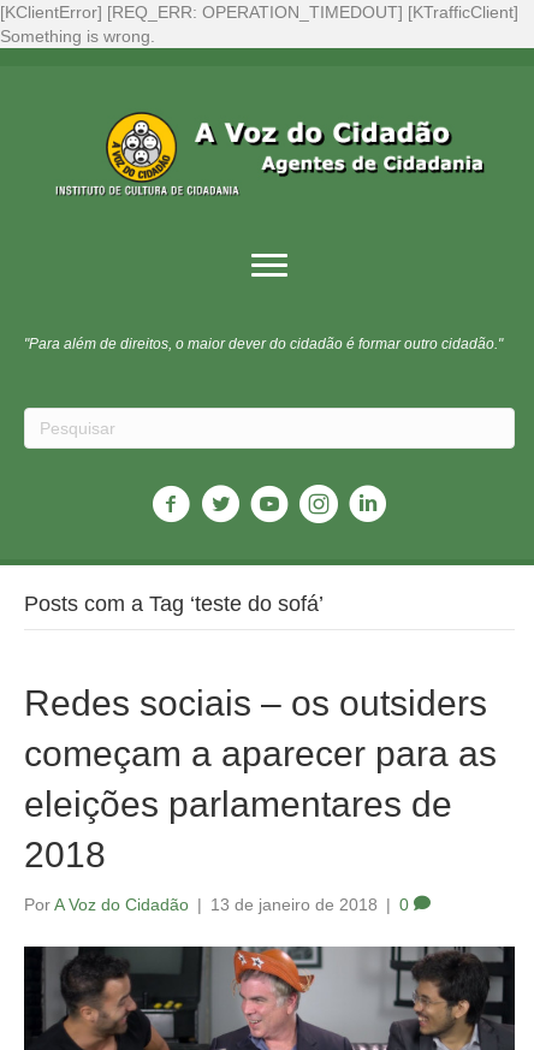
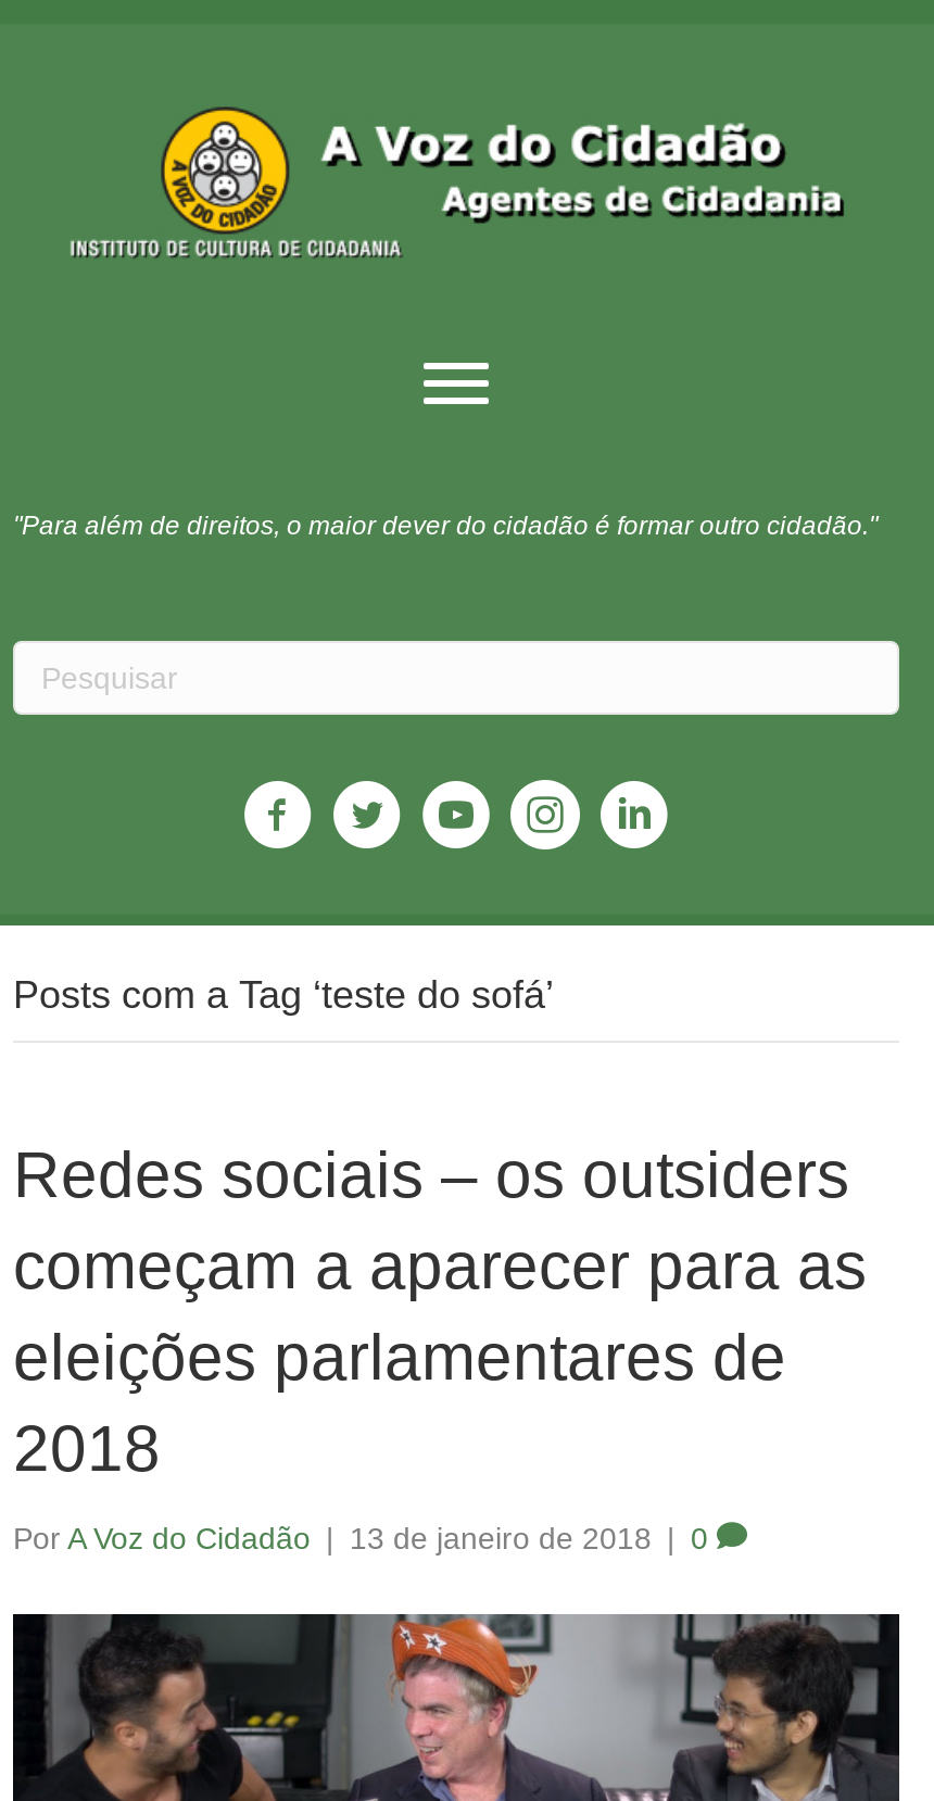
- [KClientError] [REQ_ERR: OPERATION_TIMEDOUT] [KTrafficClient]
- Something is wrong.
